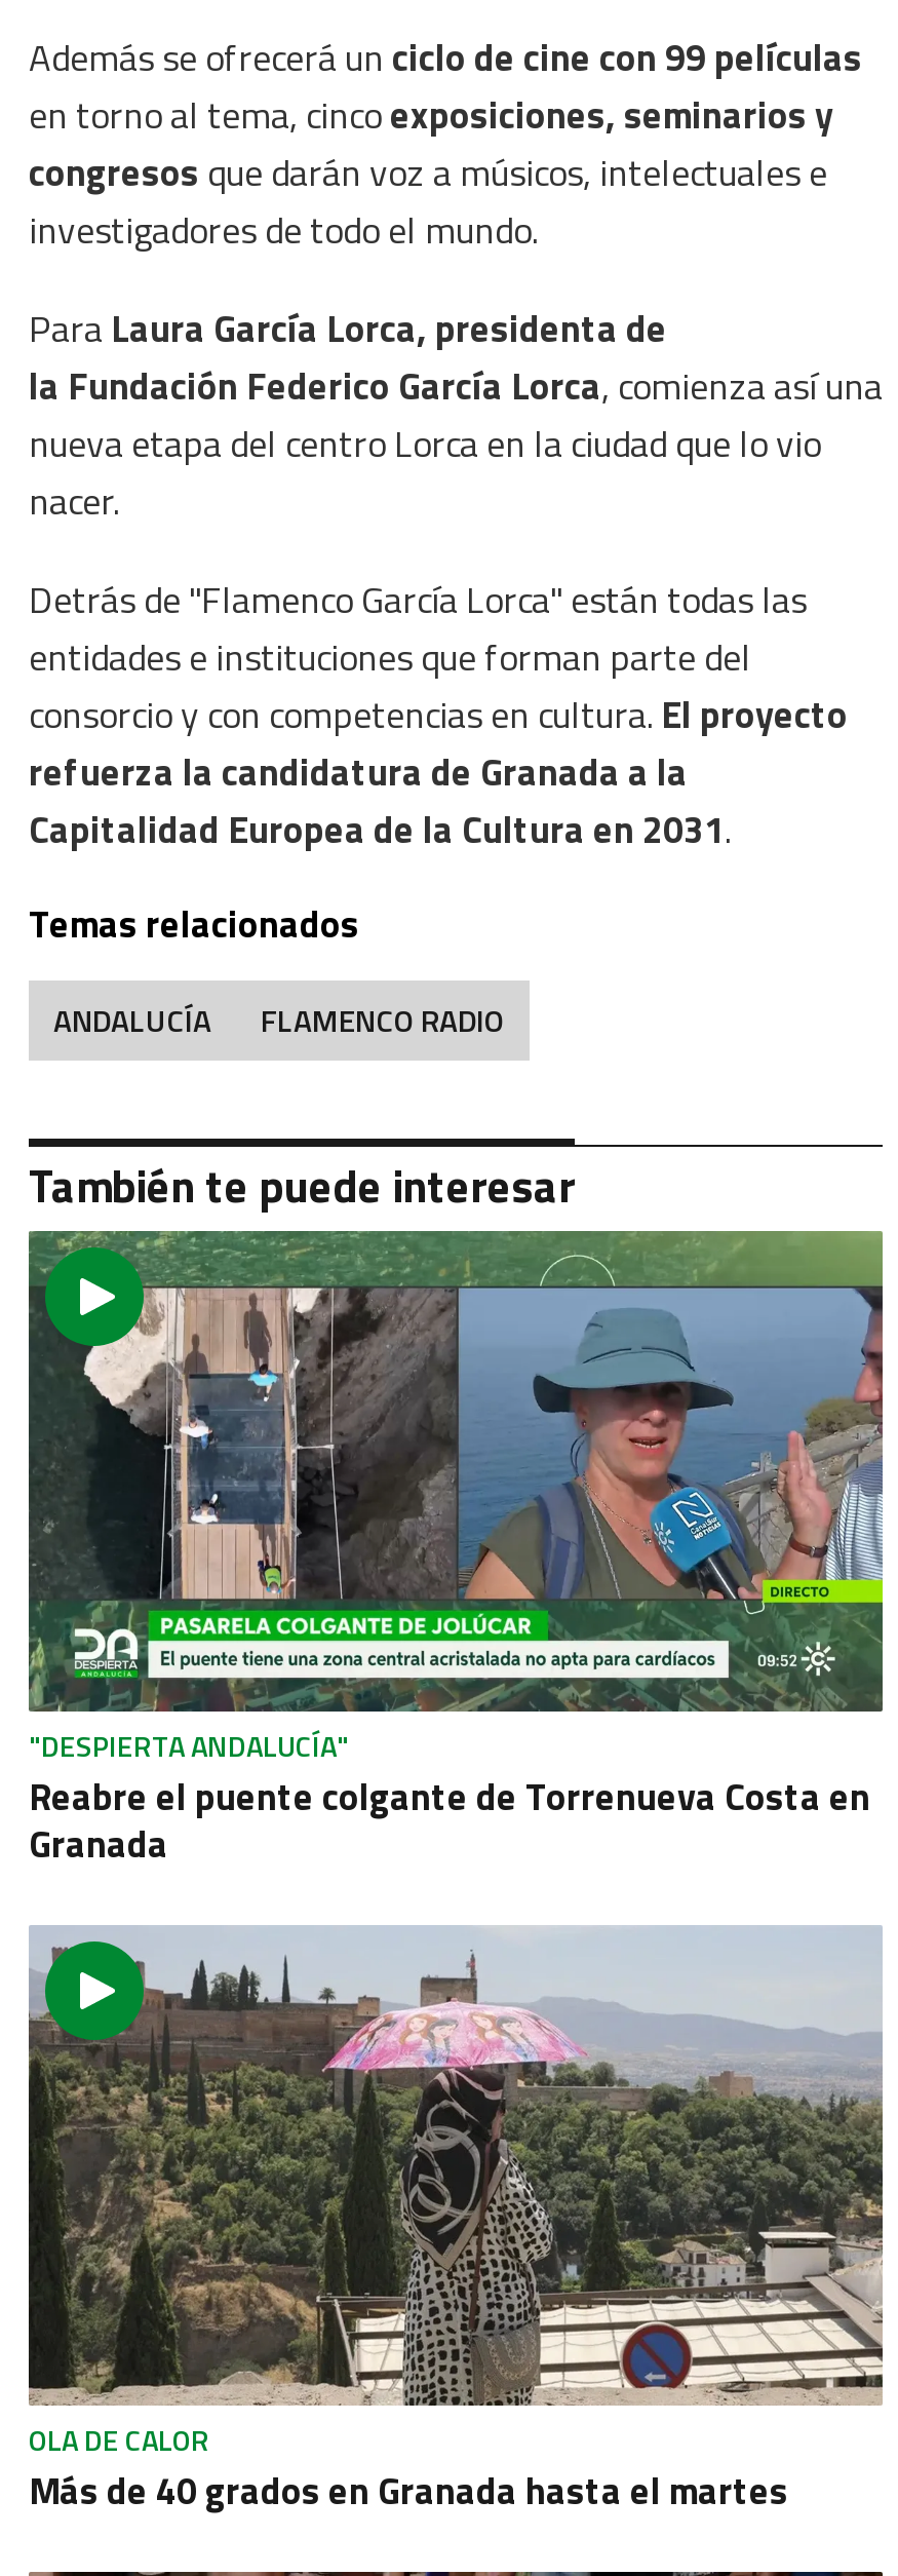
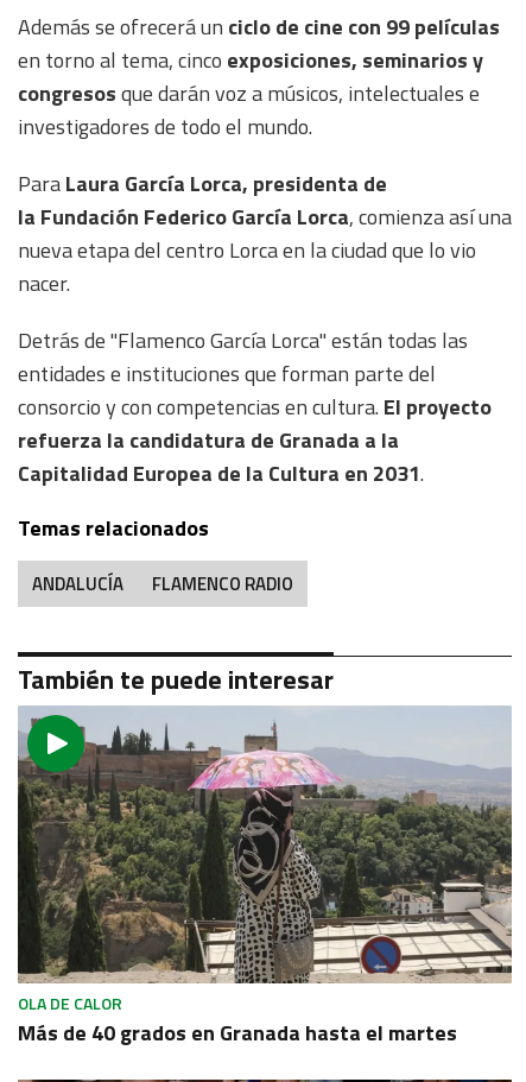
- [image]
- "DESPIERTA ANDALUCÍA"
- Reabre el puente colgante de Torrenueva Costa en
- Granada
